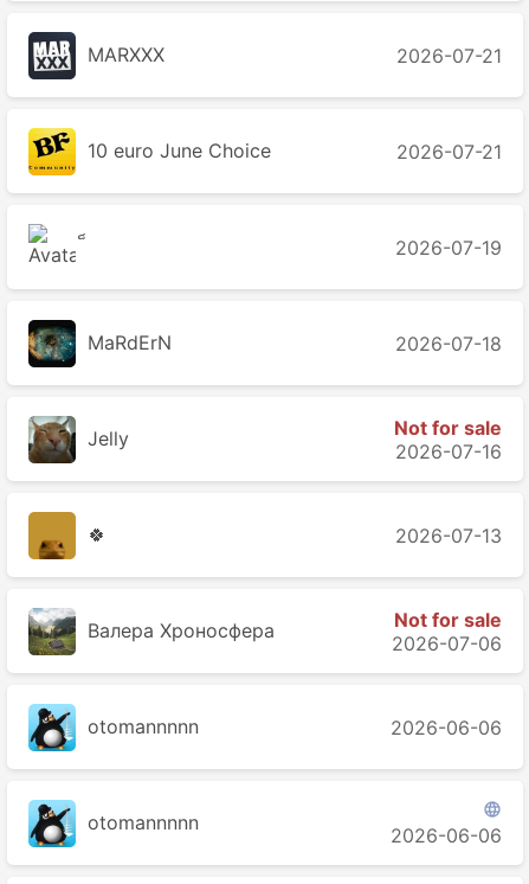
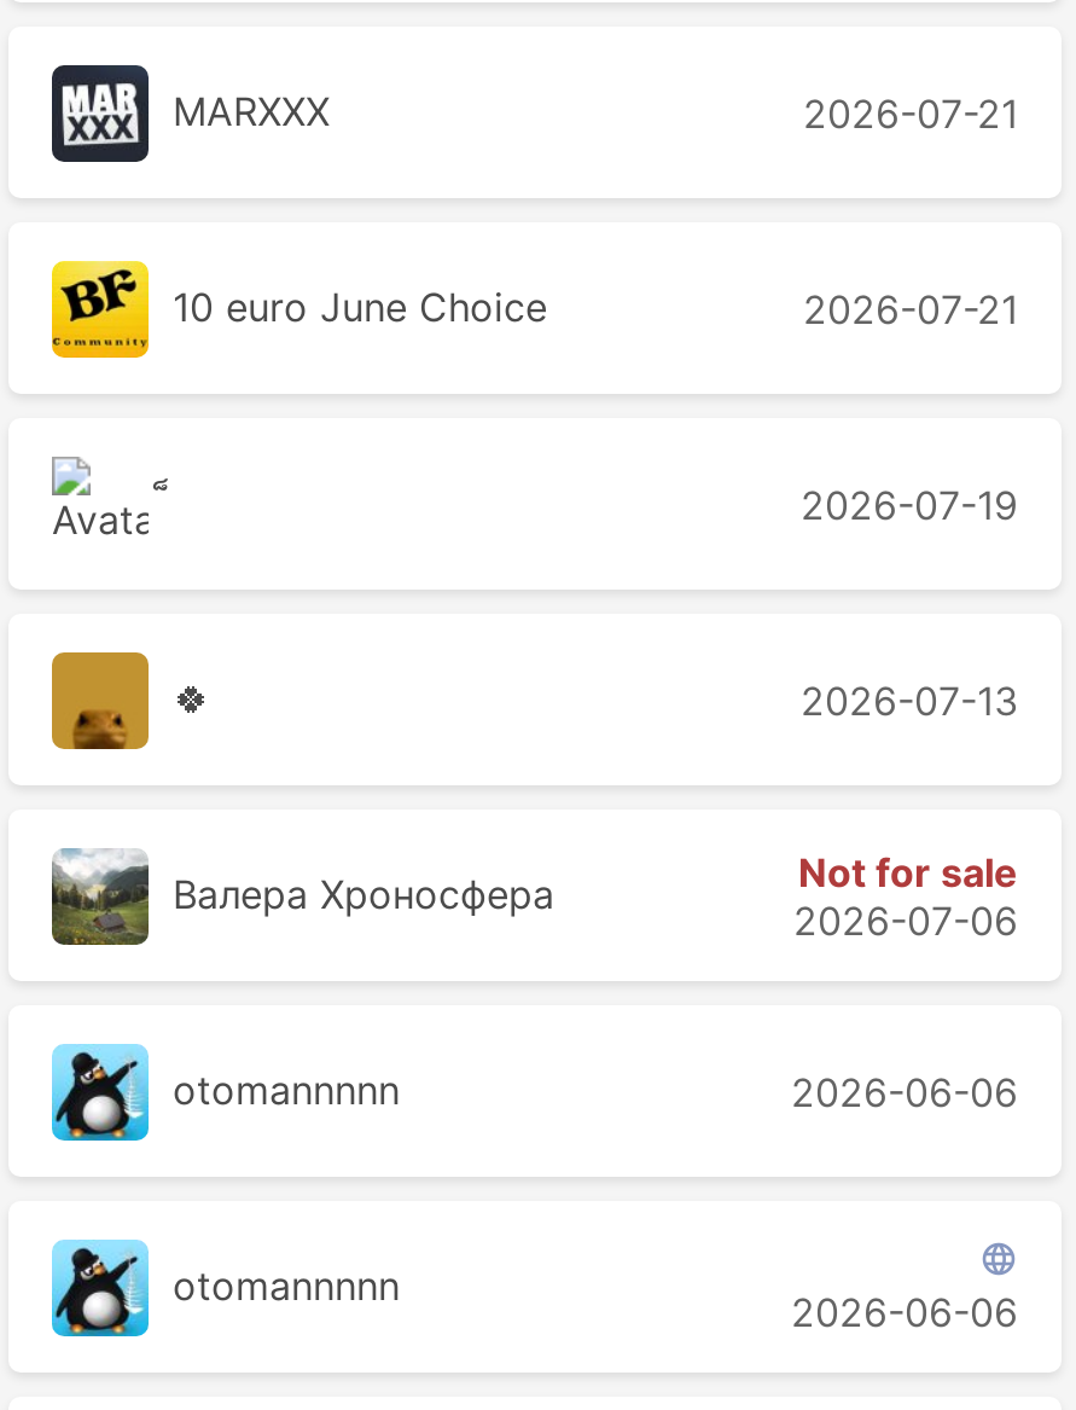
- [image]
- MaRdErN
- 2026-07-18

- [image]
- Jelly
- Not for sale
- 2026-07-16
